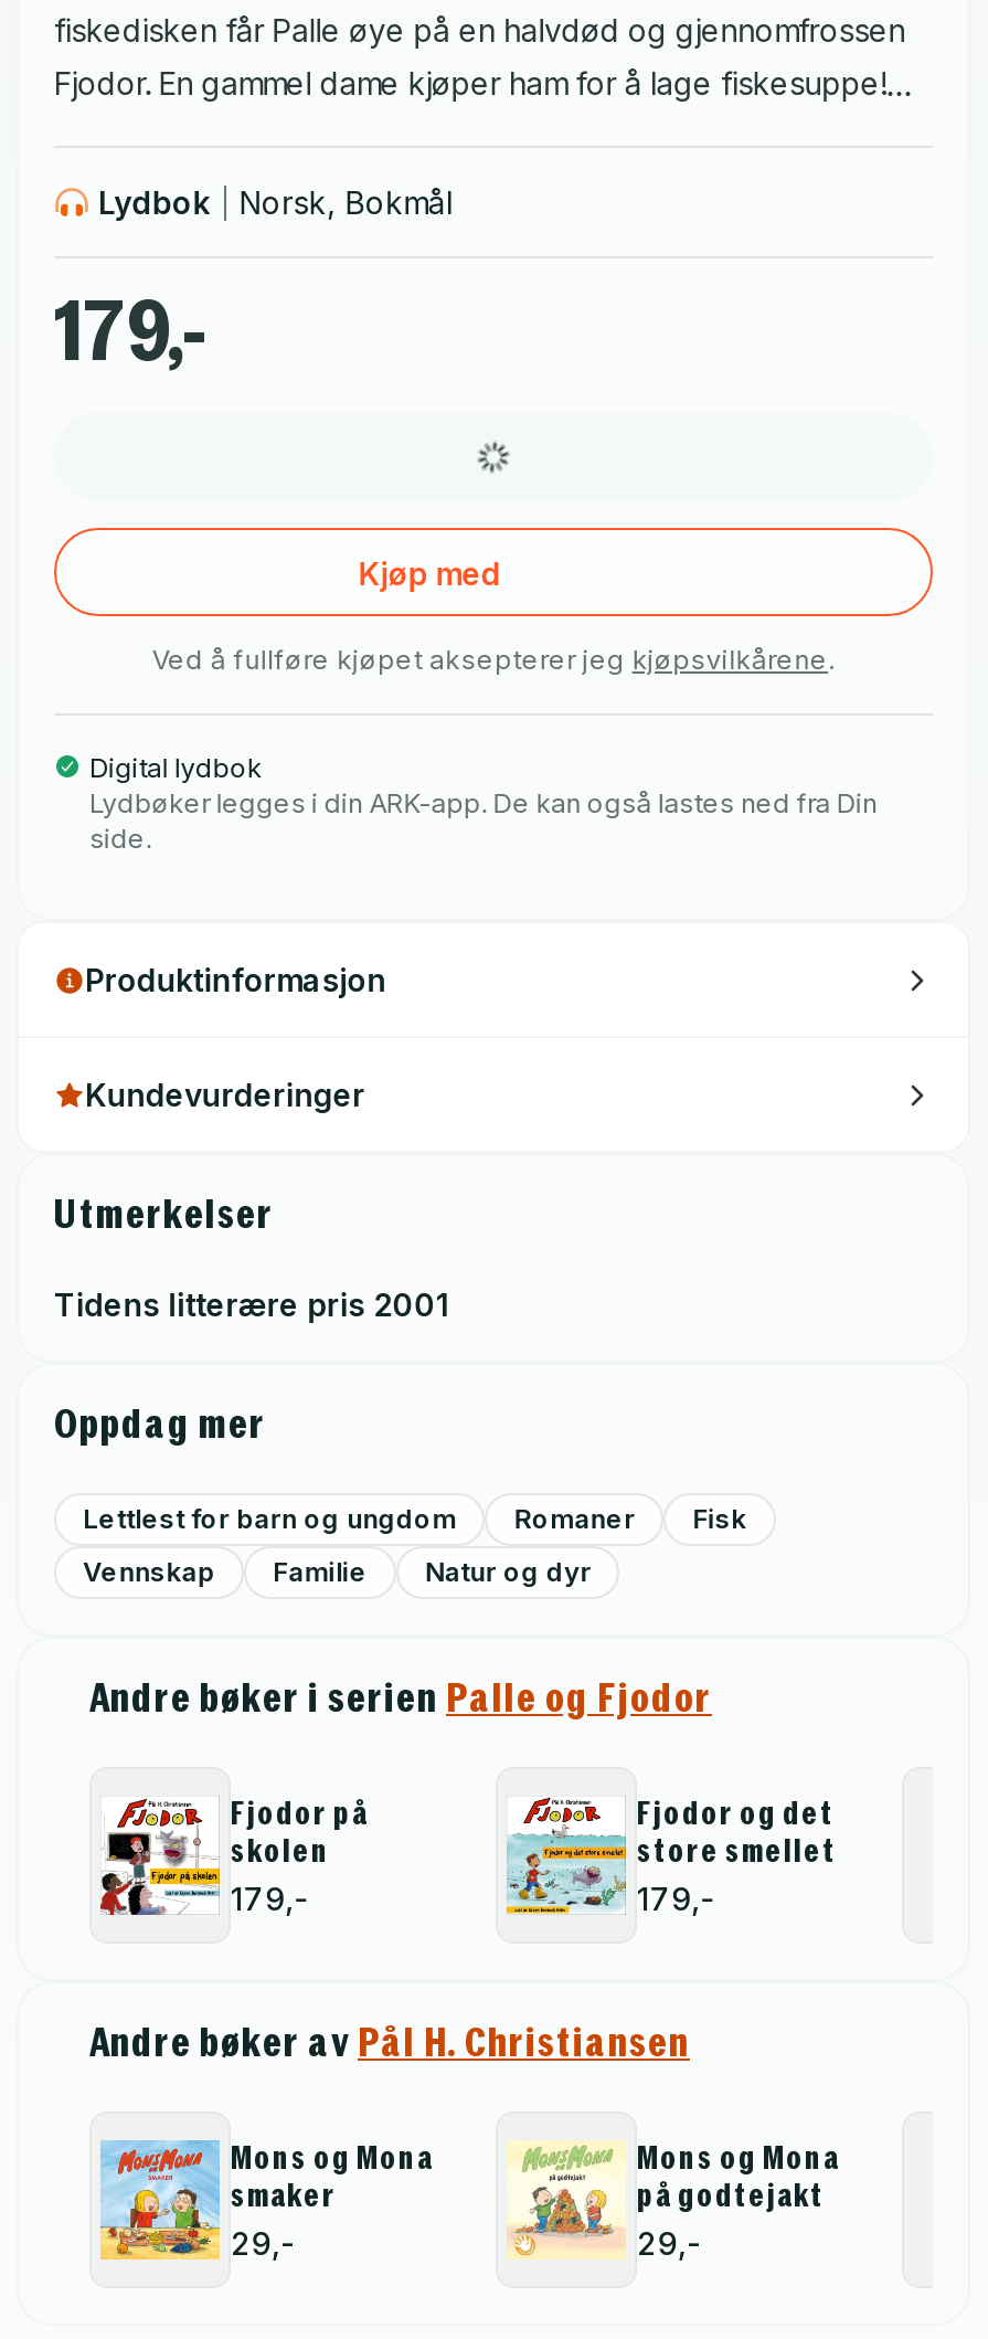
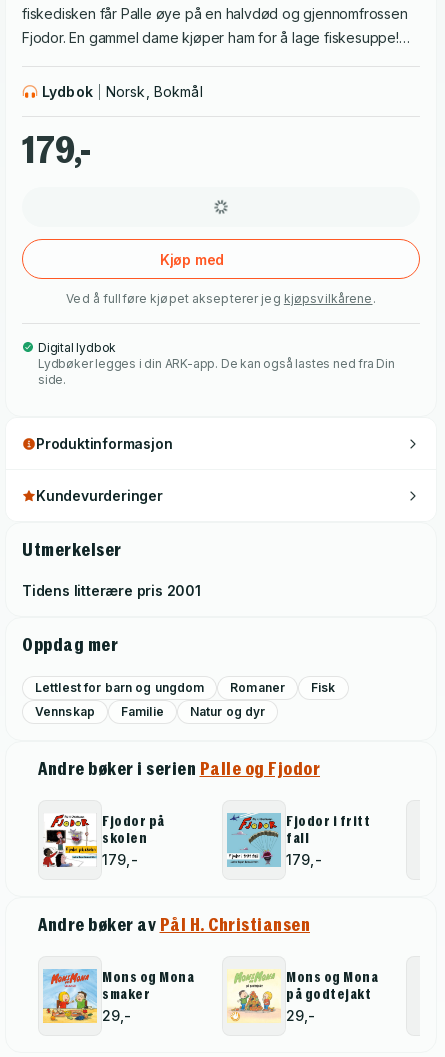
- [image]
- Fjodor og det
- store smellet
+ [image]
+ Fjodor i fritt
+ fall
